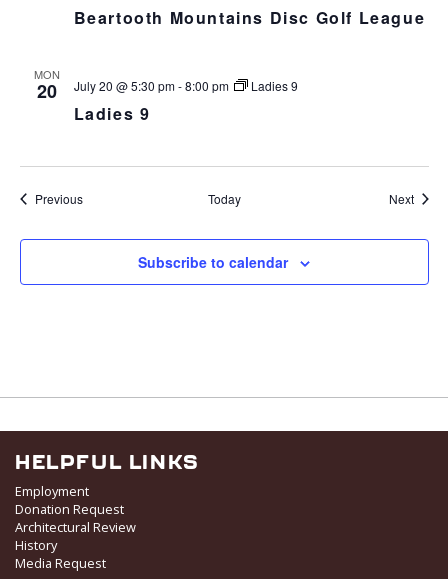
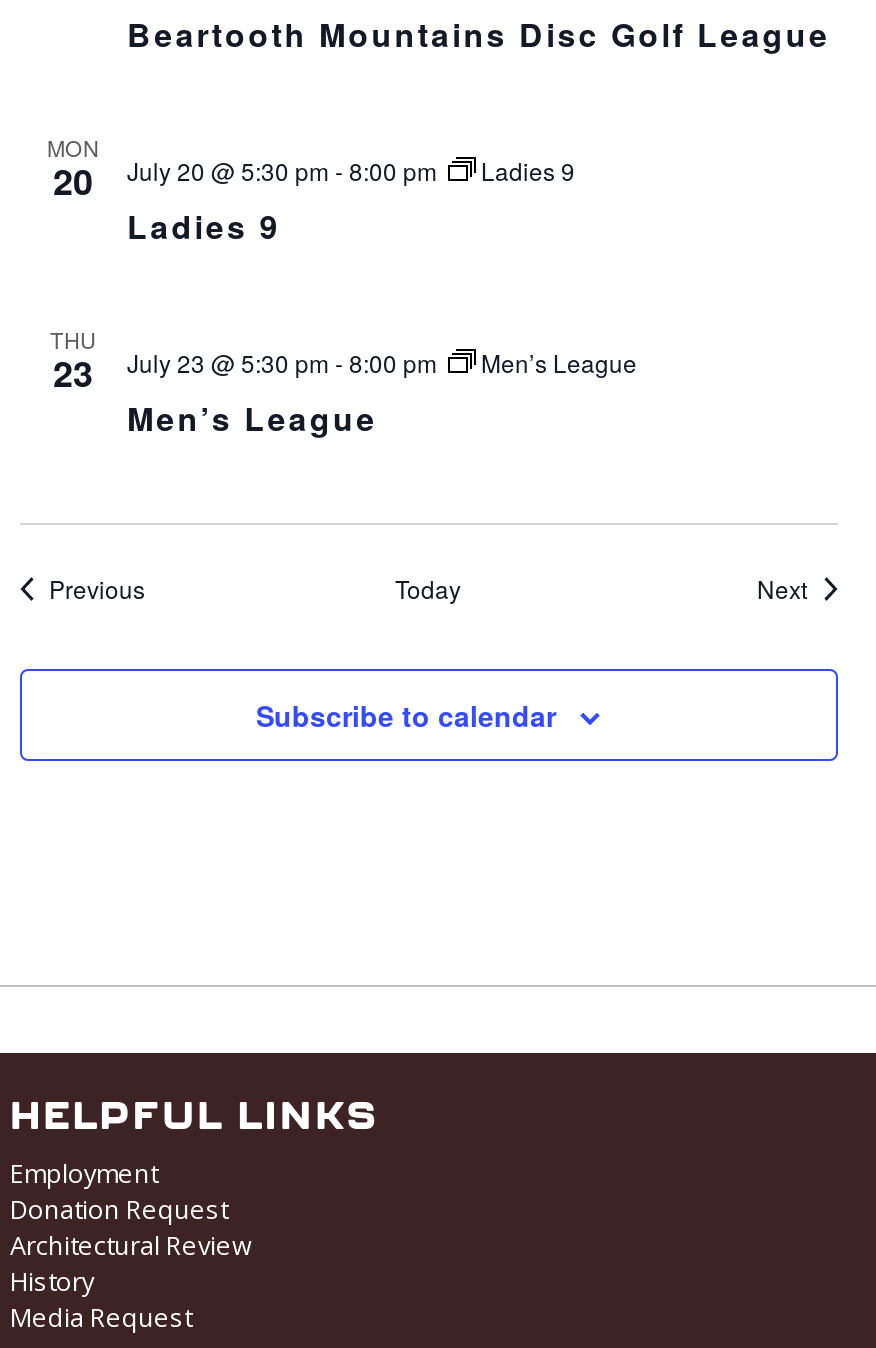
+ THU
+ 23
+ July 23 @ 5:30 pm - 8:00 pm
+ Men’s League
+ Men’s League
